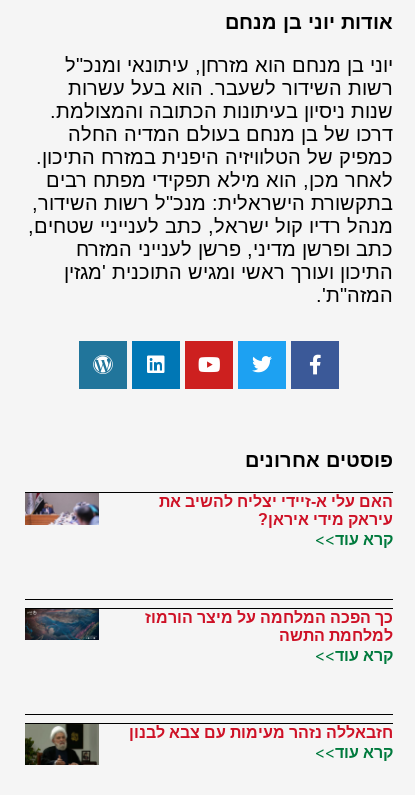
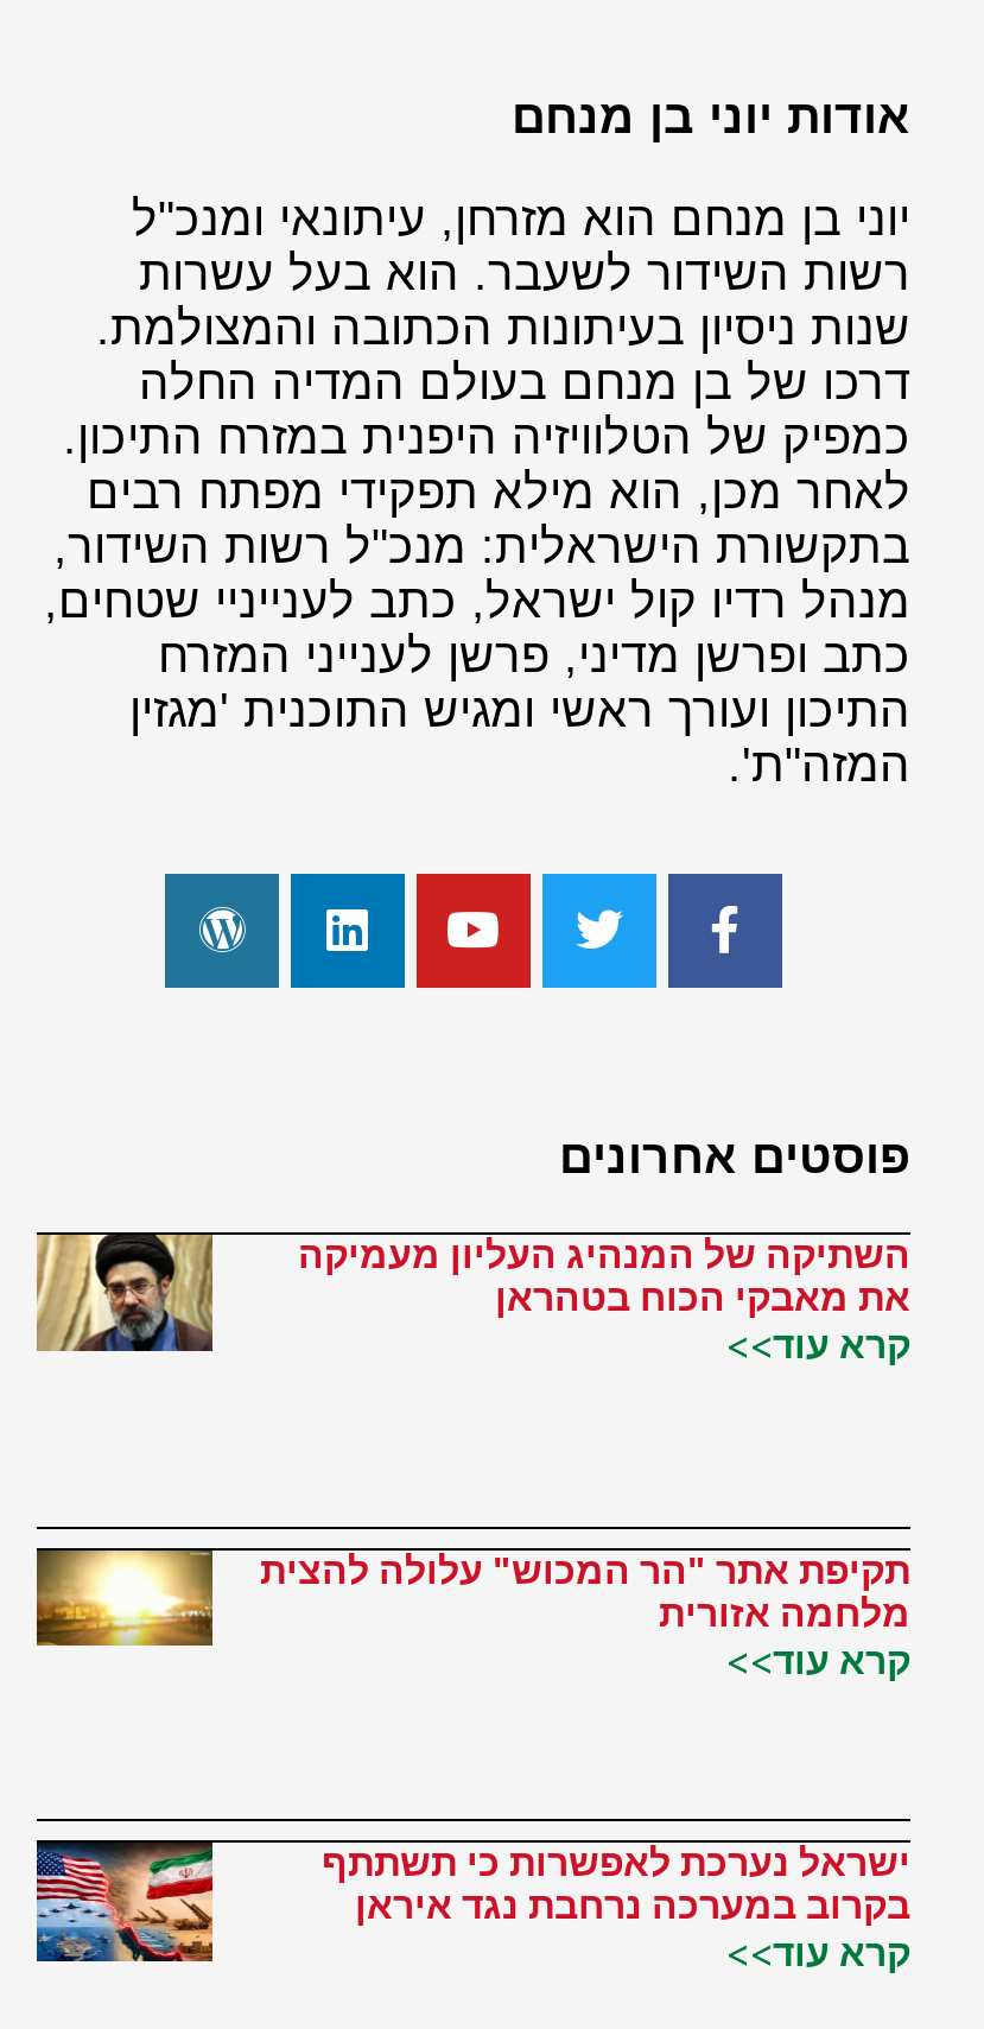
- [image]
+ [image]

- האם עלי א-זיידי יצליח להשיב את
- עיראק מידי איראן?
+ השתיקה של המנהיג העליון מעמיקה
+ את מאבקי הכוח בטהראן

- [image]
+ [image]

- כך הפכה המלחמה על מיצר הורמוז
- למלחמת התשה
+ תקיפת אתר "הר המכוש" עלולה להצית
+ מלחמה אזורית

- [image]
- חזבאללה נזהר מעימות עם צבא לבנון
+ [image]
+ ישראל נערכת לאפשרות כי תשתתף
+ בקרוב במערכה נרחבת נגד איראן
